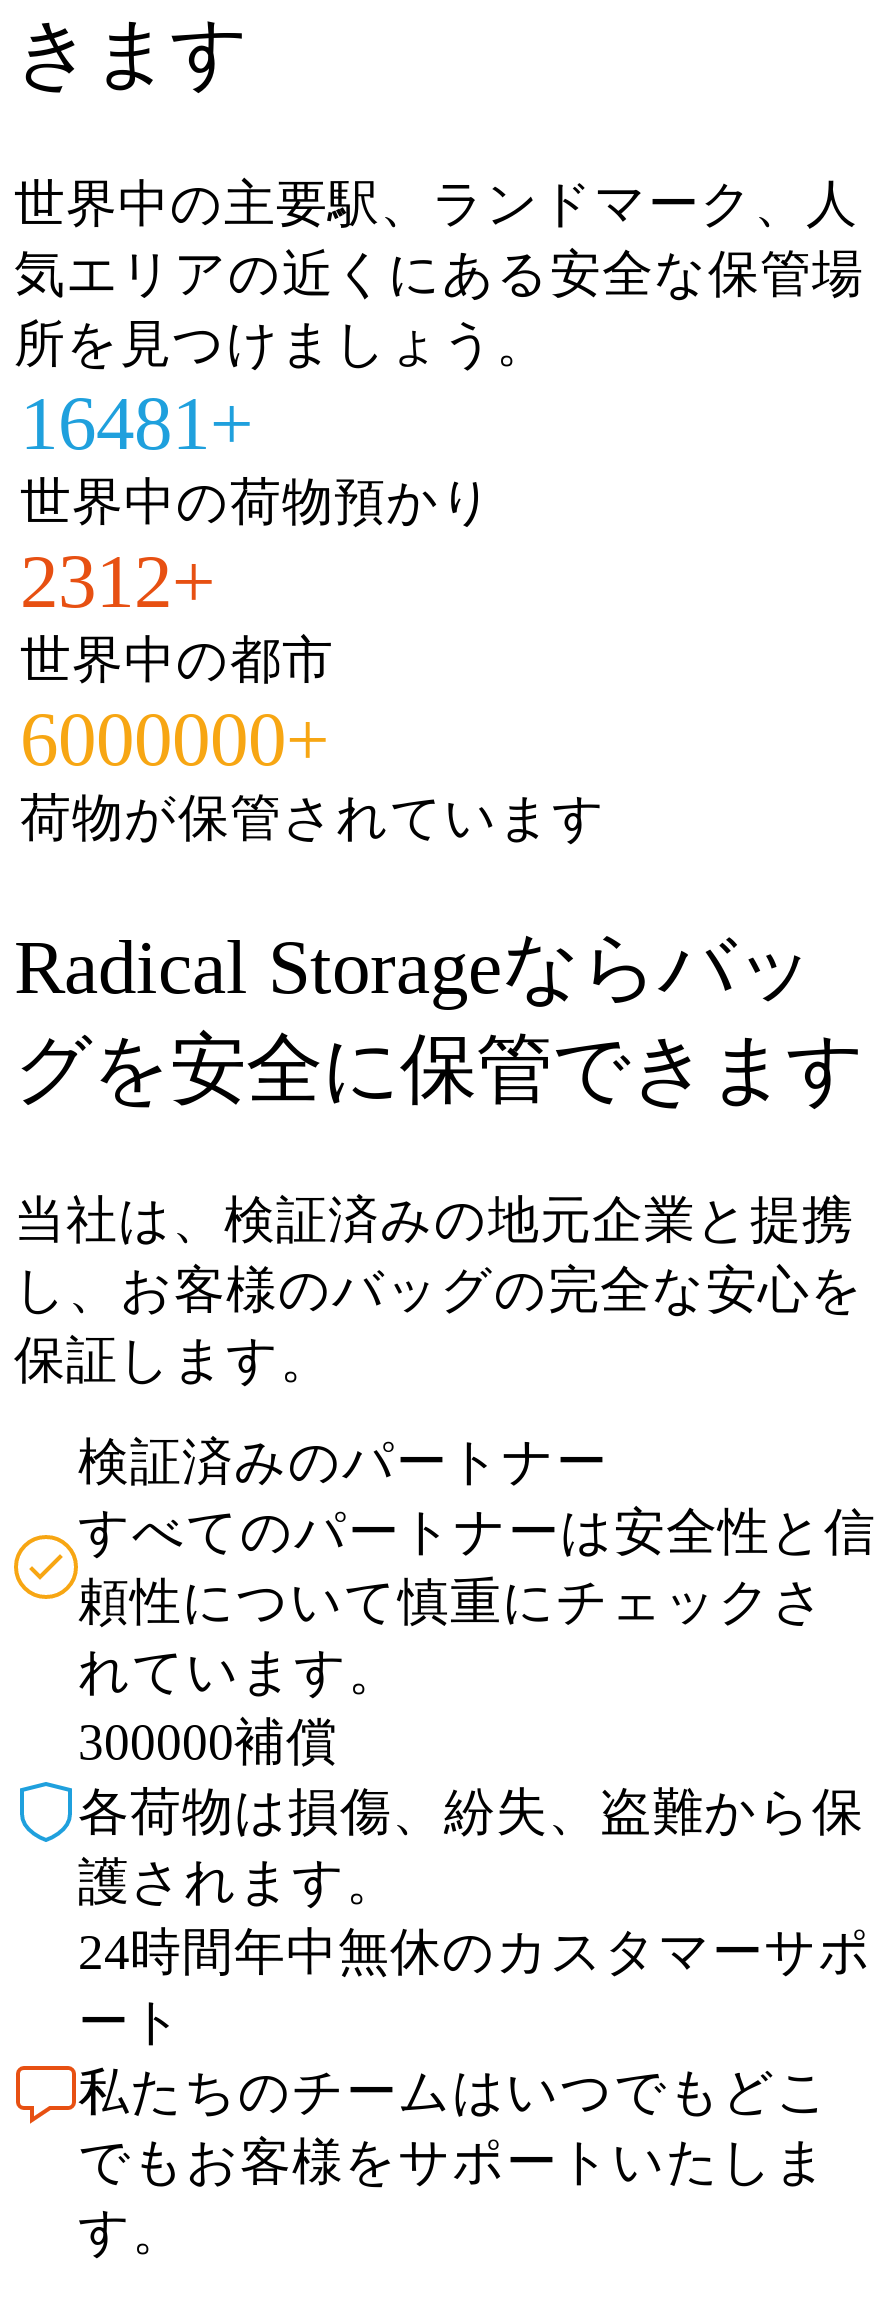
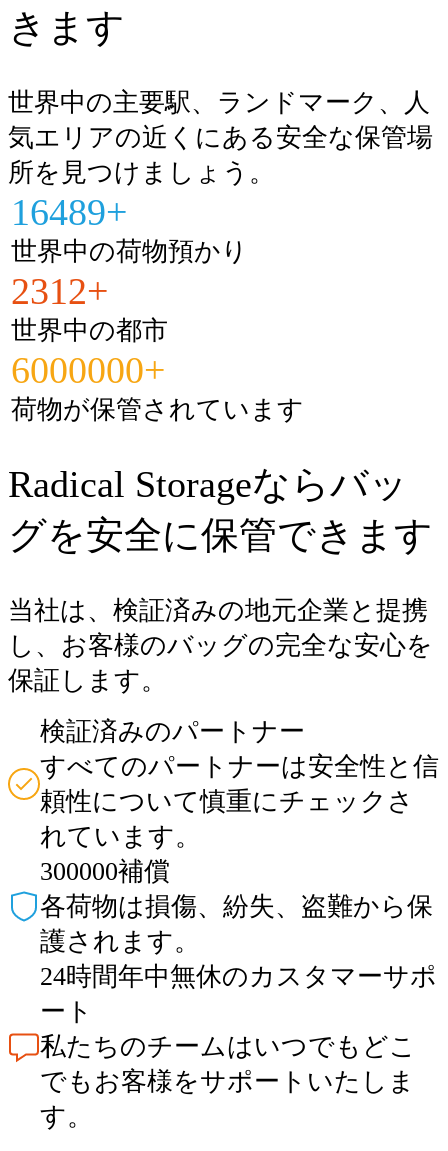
- 16481+
+ 16489+
